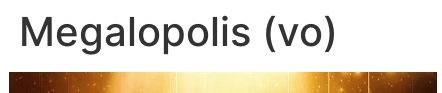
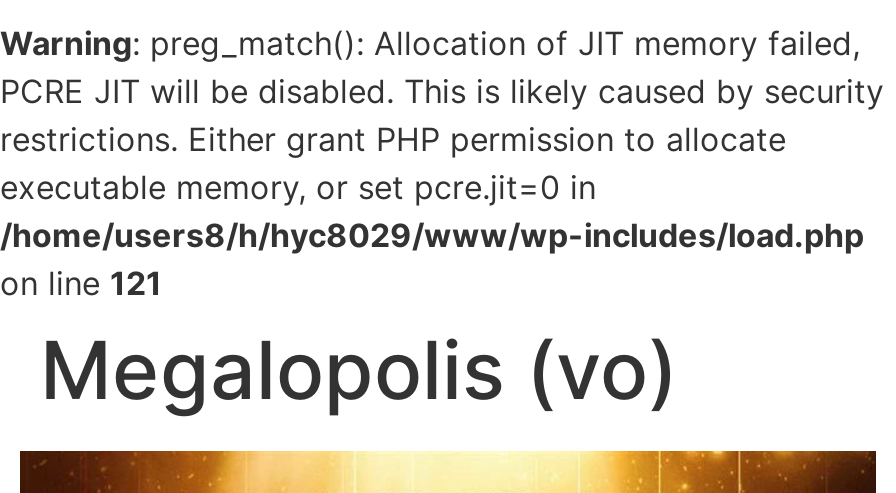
+ Warning: preg_match(): Allocation of JIT memory failed,
+ PCRE JIT will be disabled. This is likely caused by security
+ restrictions. Either grant PHP permission to allocate
+ executable memory, or set pcre.jit=0 in
+ /home/users8/h/hyc8029/www/wp-includes/load.php
+ on line 121
